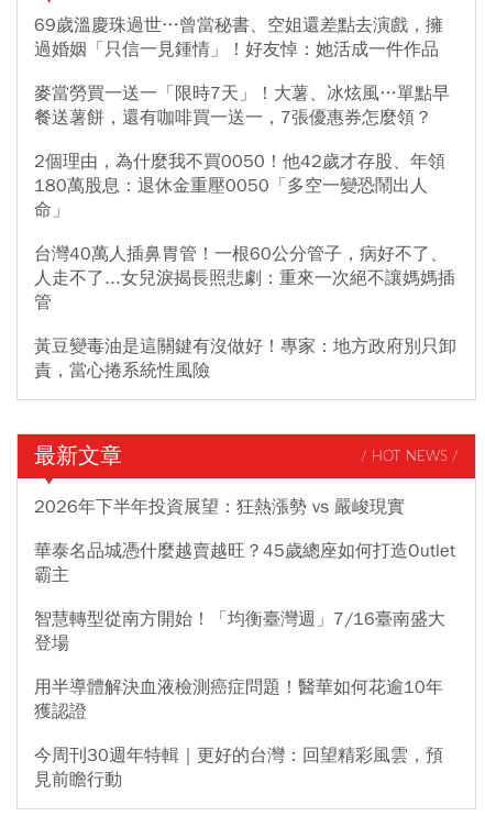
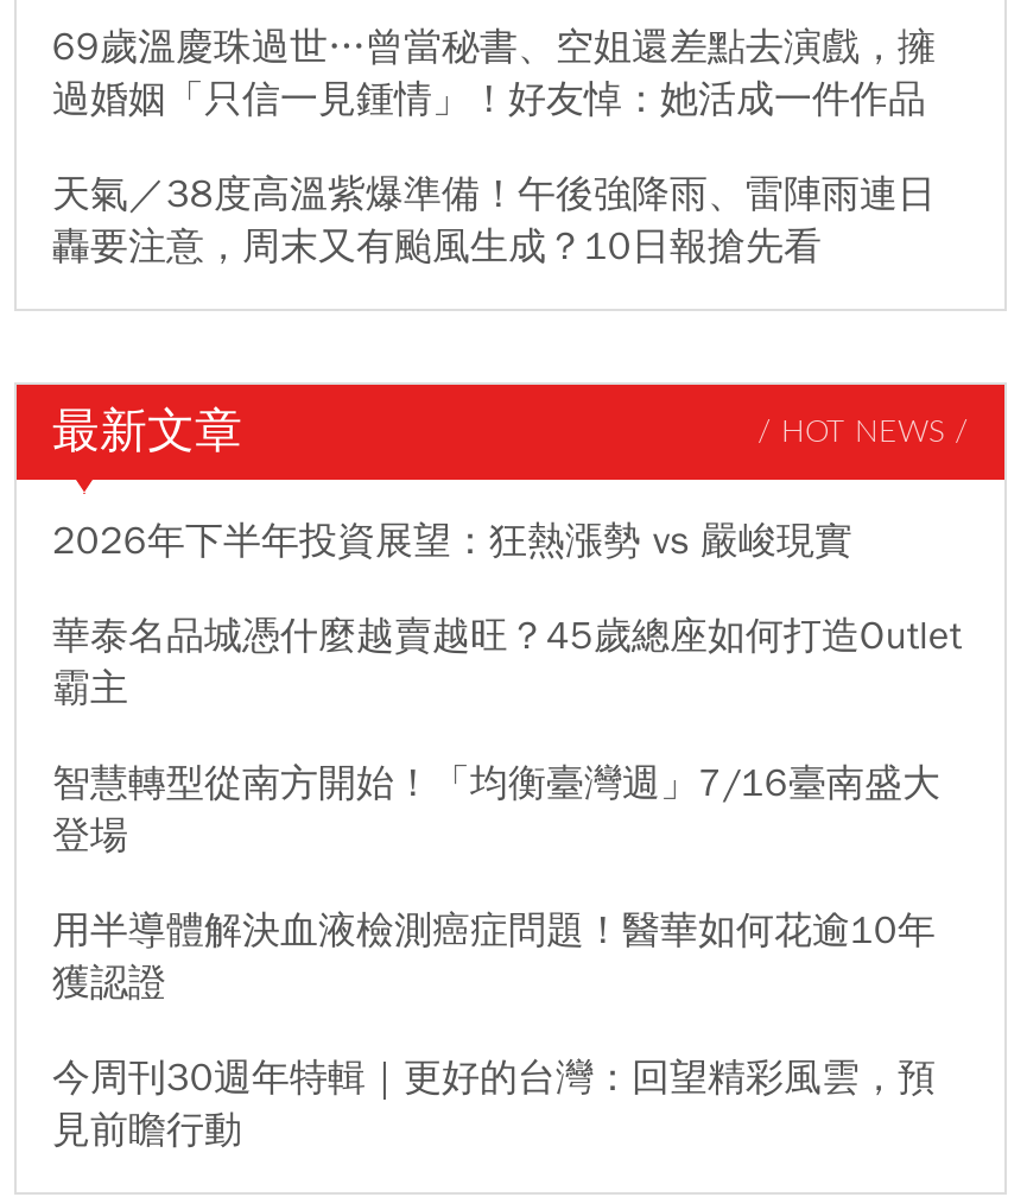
- 麥當勞買一送一「限時7天」！大薯、冰炫風…單點早
- 餐送薯餅，還有咖啡買一送一，7張優惠券怎麼領？
- 2個理由，為什麼我不買0050！他42歲才存股、年領
- 180萬股息：退休金重壓0050「多空一變恐鬧出人
- 命」
- 台灣40萬人插鼻胃管！一根60公分管子，病好不了、
- 人走不了...女兒淚揭長照悲劇：重來一次絕不讓媽媽插
- 管
- 黃豆變毒油是這關鍵有沒做好！專家：地方政府別只卸
- 責，當心捲系統性風險
+ 天氣／38度高溫紫爆準備！午後強降雨、雷陣雨連日
+ 轟要注意，周末又有颱風生成？10日報搶先看
